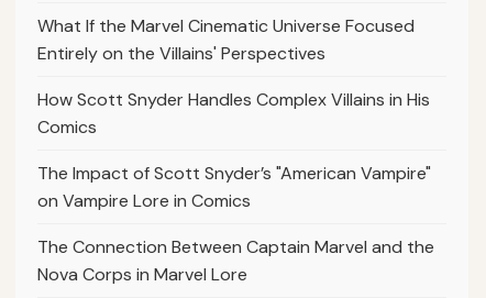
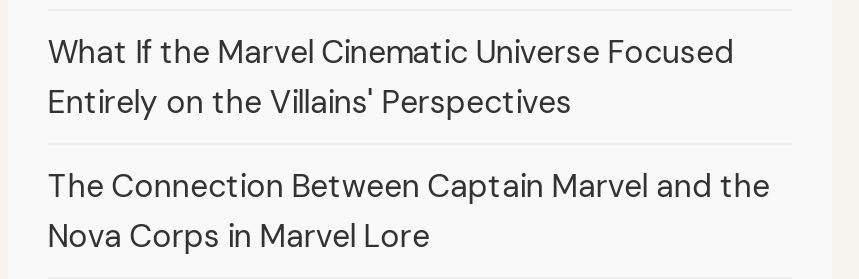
- How Scott Snyder Handles Complex Villains in His
- Comics
- The Impact of Scott Snyder’s "American Vampire"
- on Vampire Lore in Comics
